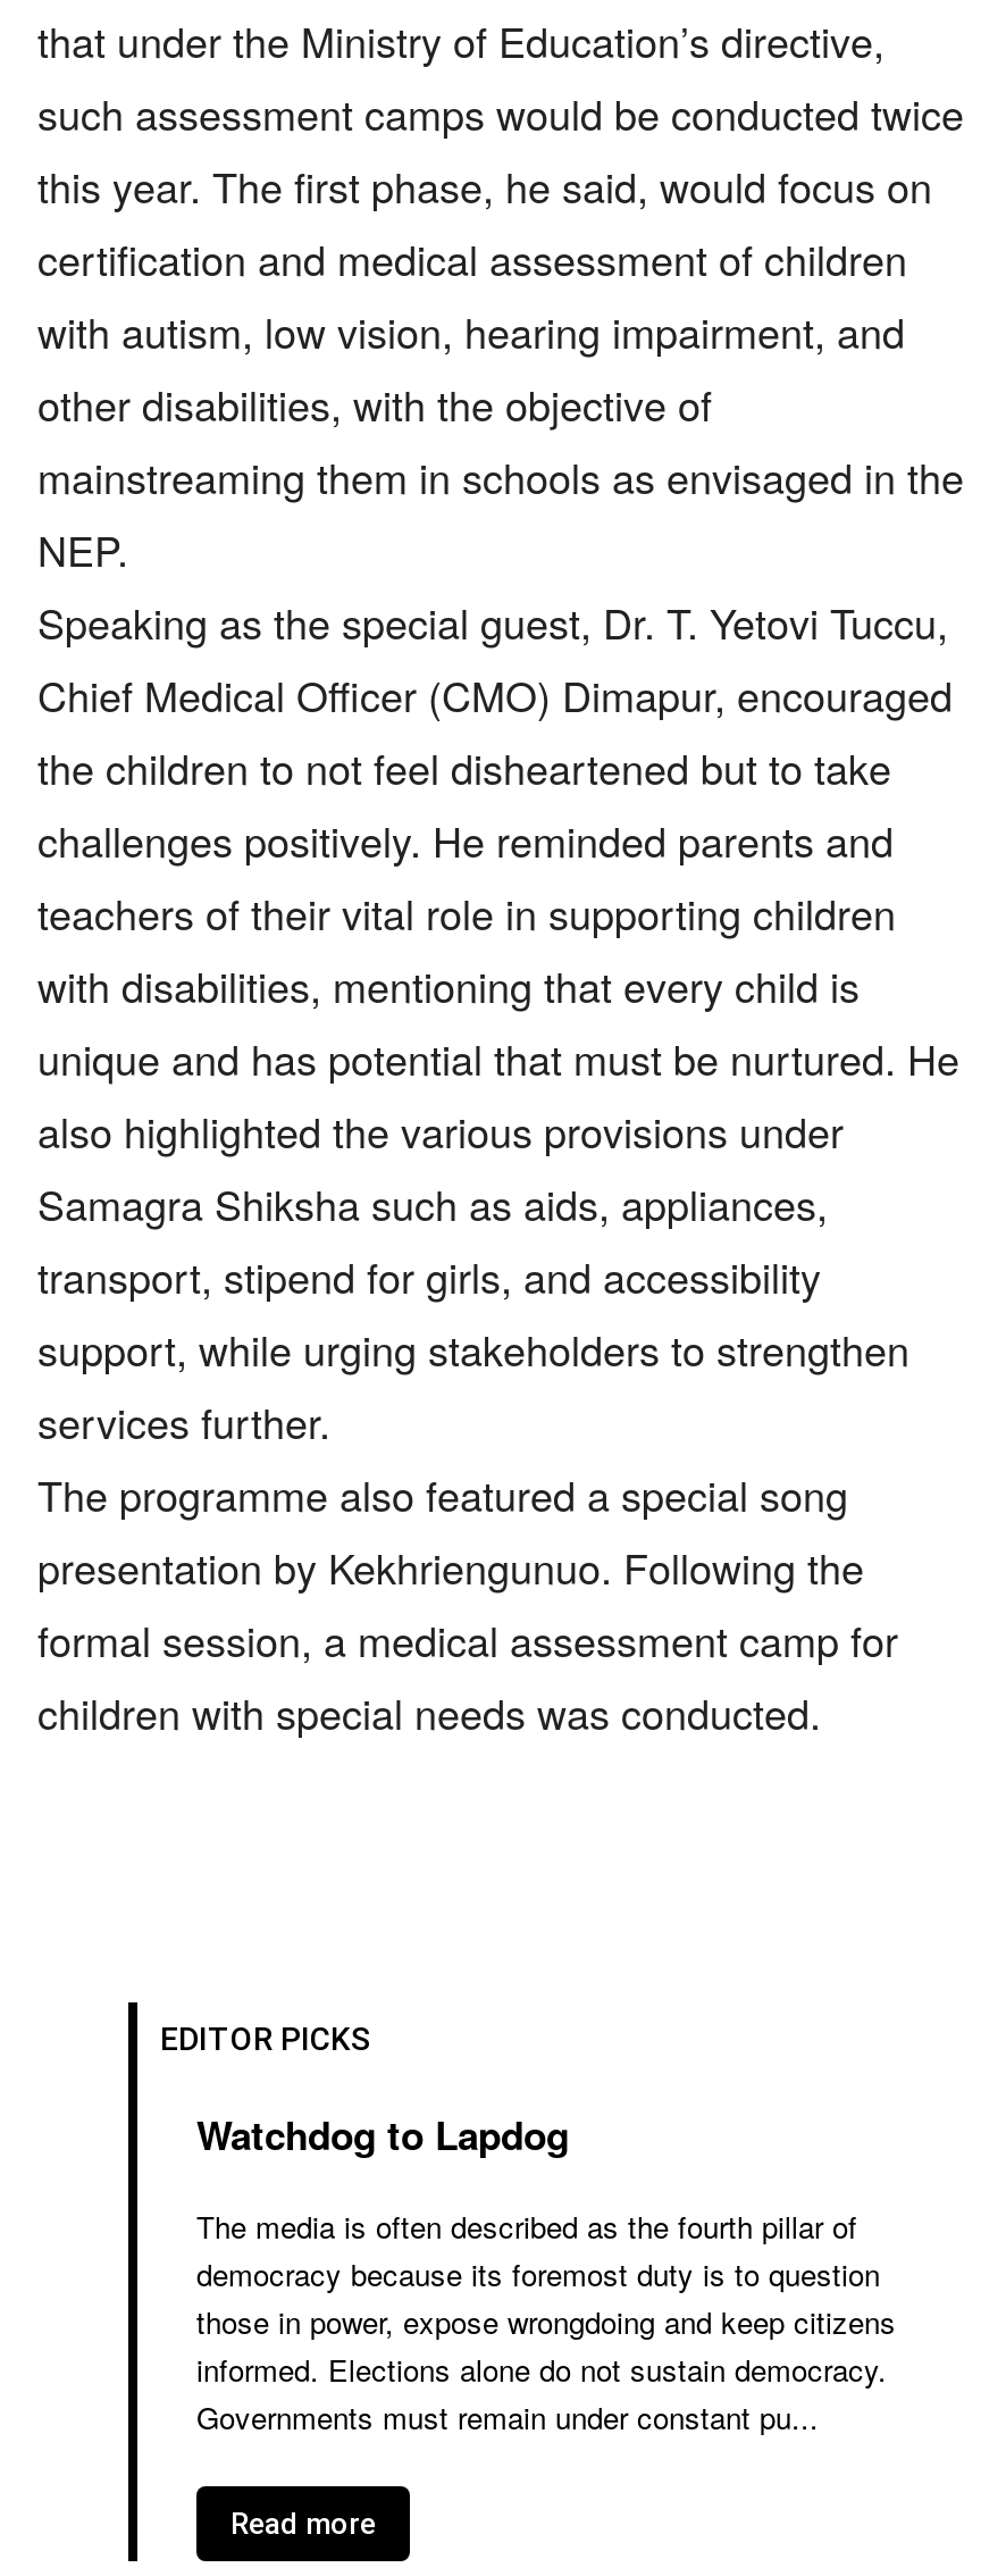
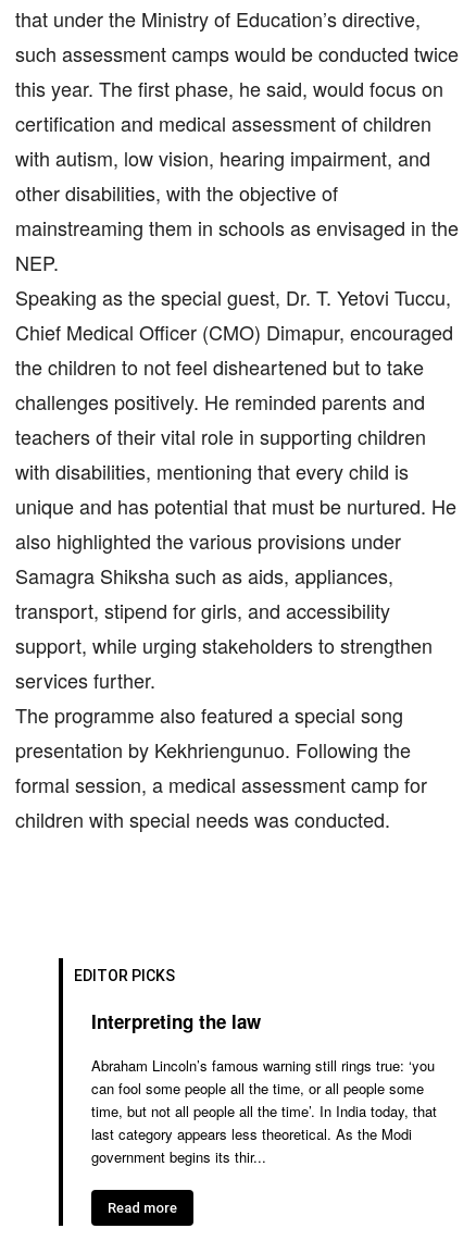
- Watchdog to Lapdog
+ Interpreting the law

- The media is often described as the fourth pillar of
- democracy because its foremost duty is to question
- those in power, expose wrongdoing and keep citizens
- informed. Elections alone do not sustain democracy.
- Governments must remain under constant pu...
+ Abraham Lincoln’s famous warning still rings true: ‘you
+ can fool some people all the time, or all people some
+ time, but not all people all the time’. In India today, that
+ last category appears less theoretical. As the Modi
+ government begins its thir...
